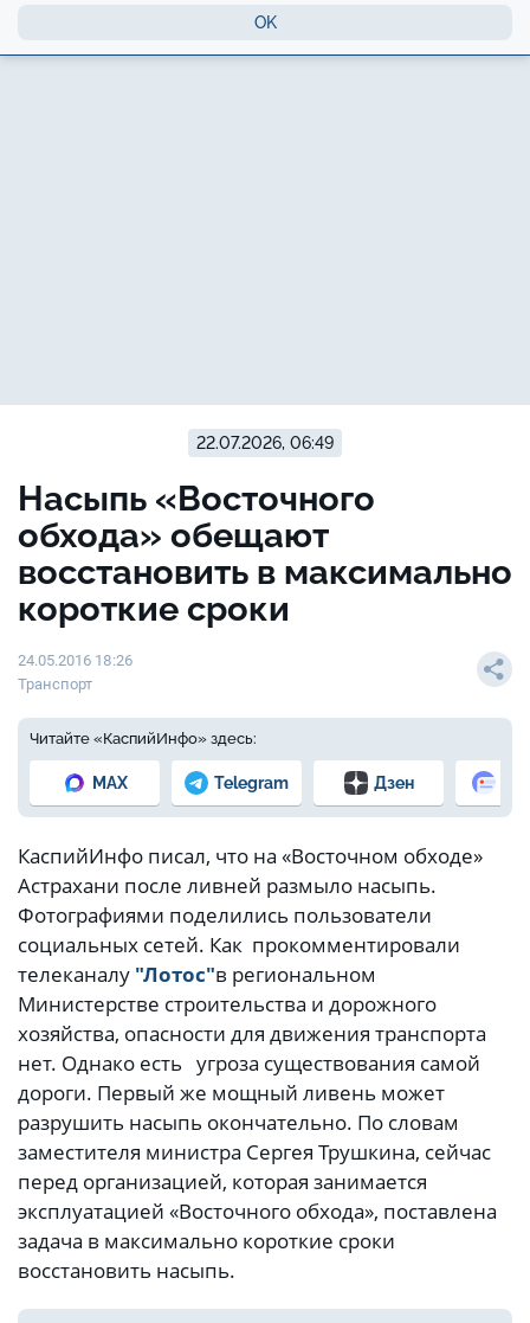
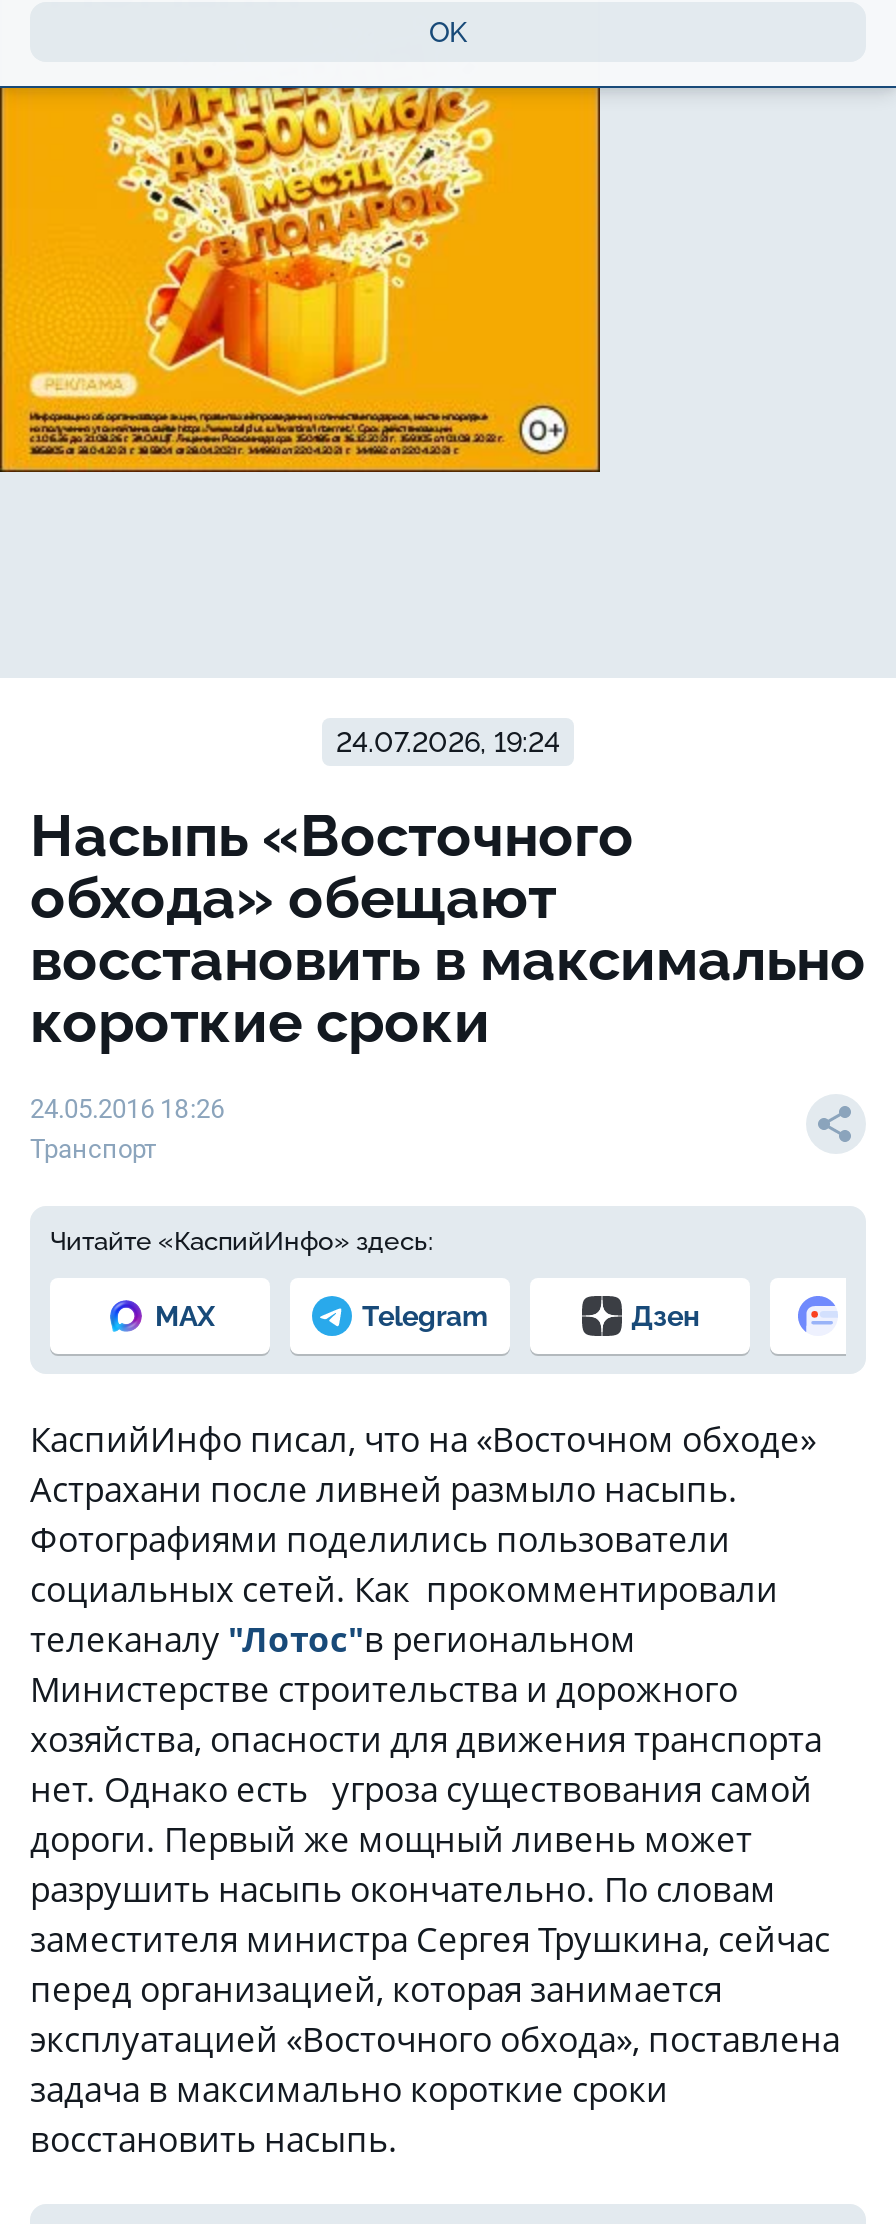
+ [image]

- 22.07.2026, 06:49
+ 24.07.2026, 19:24
